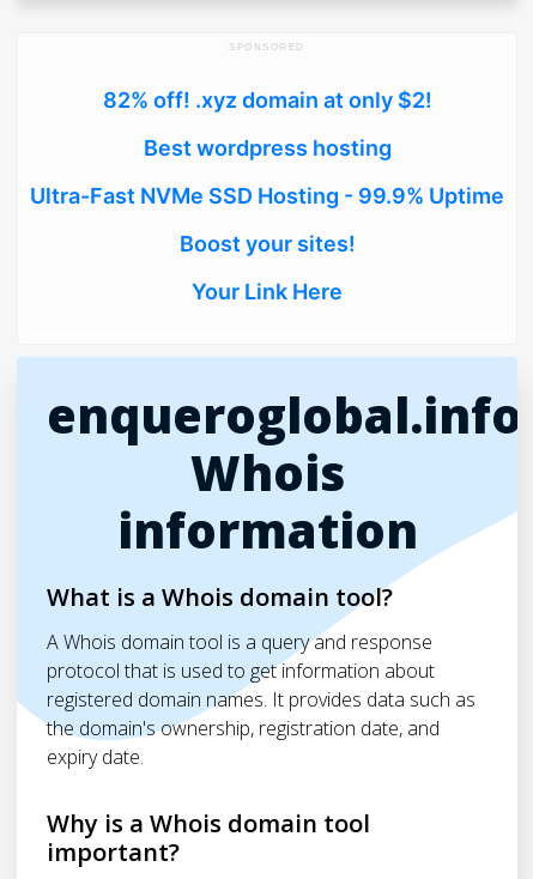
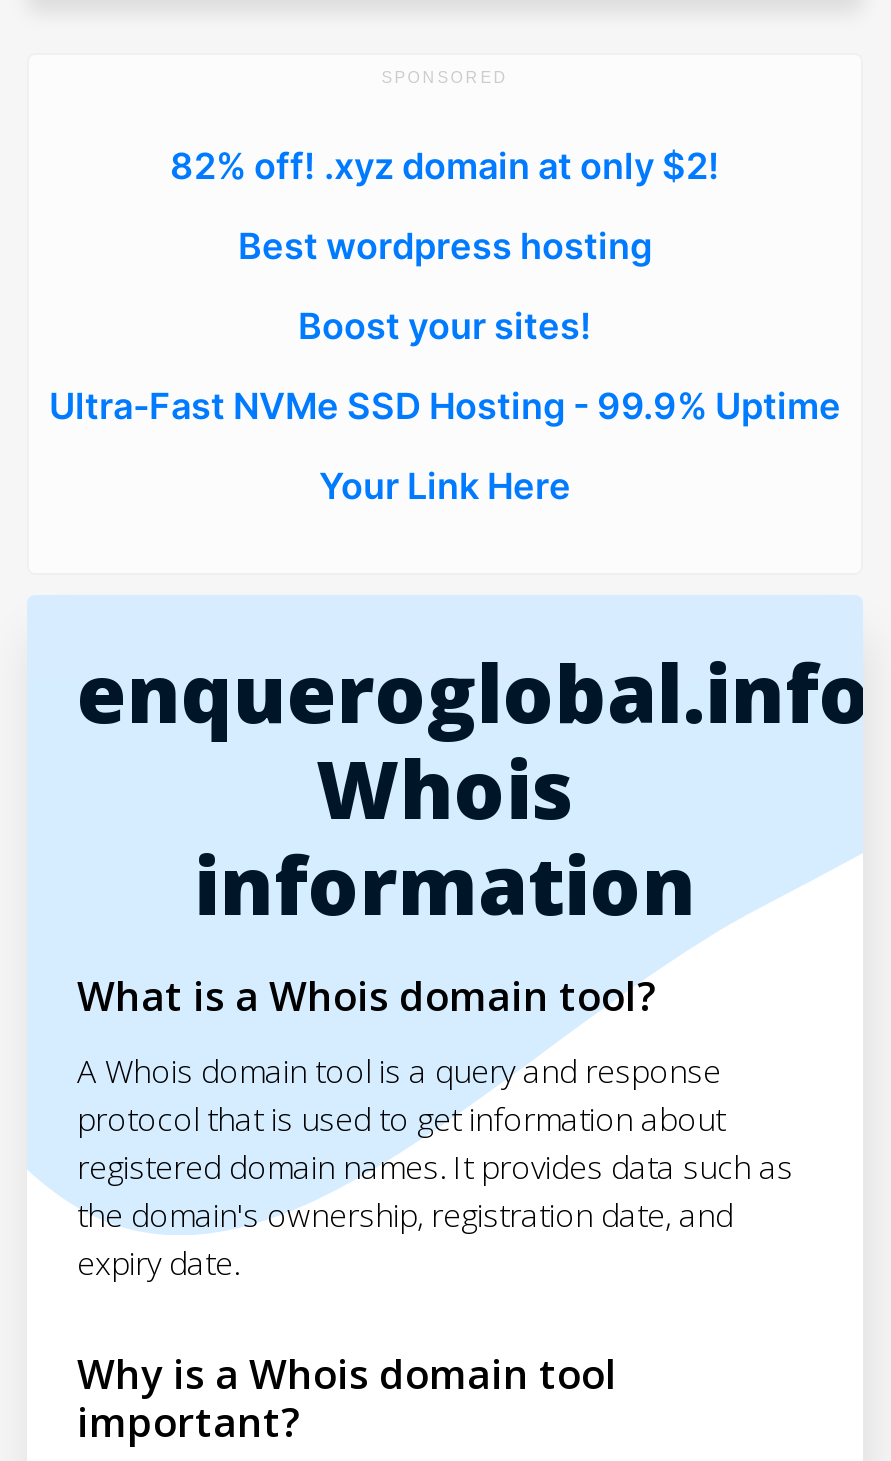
moved down: Ultra-Fast NVMe SSD Hosting - 99.9% Uptime

moved up: Boost your sites!
